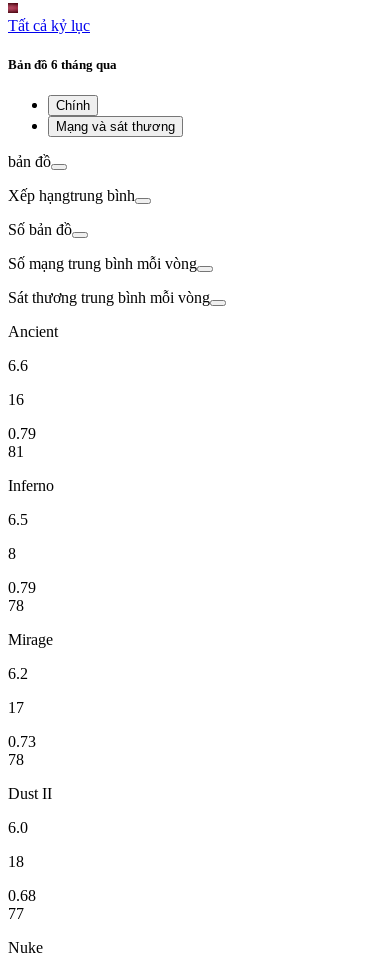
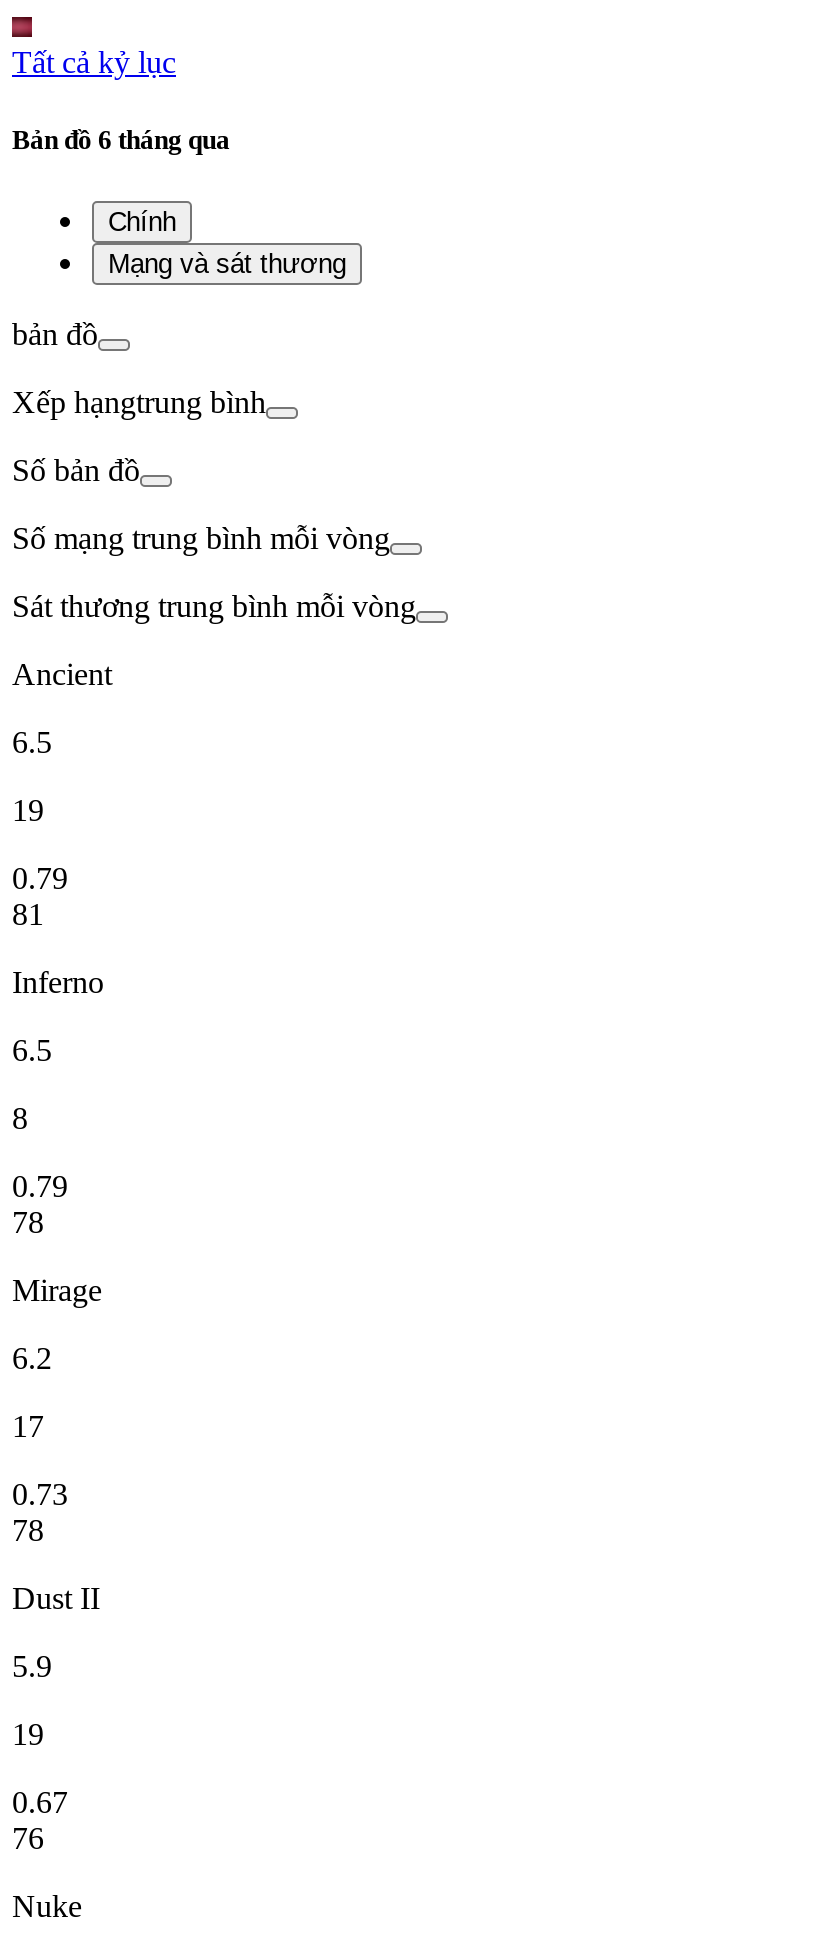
- 6.6
+ 6.5

- 16
+ 19

- 6.0
+ 5.9

- 18
+ 19

- 0.68
+ 0.67

- 77
+ 76
